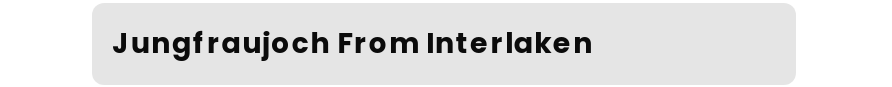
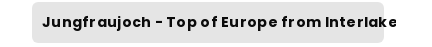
- Jungfraujoch From Interlaken
+ Jungfraujoch - Top of Europe from Interlaken
